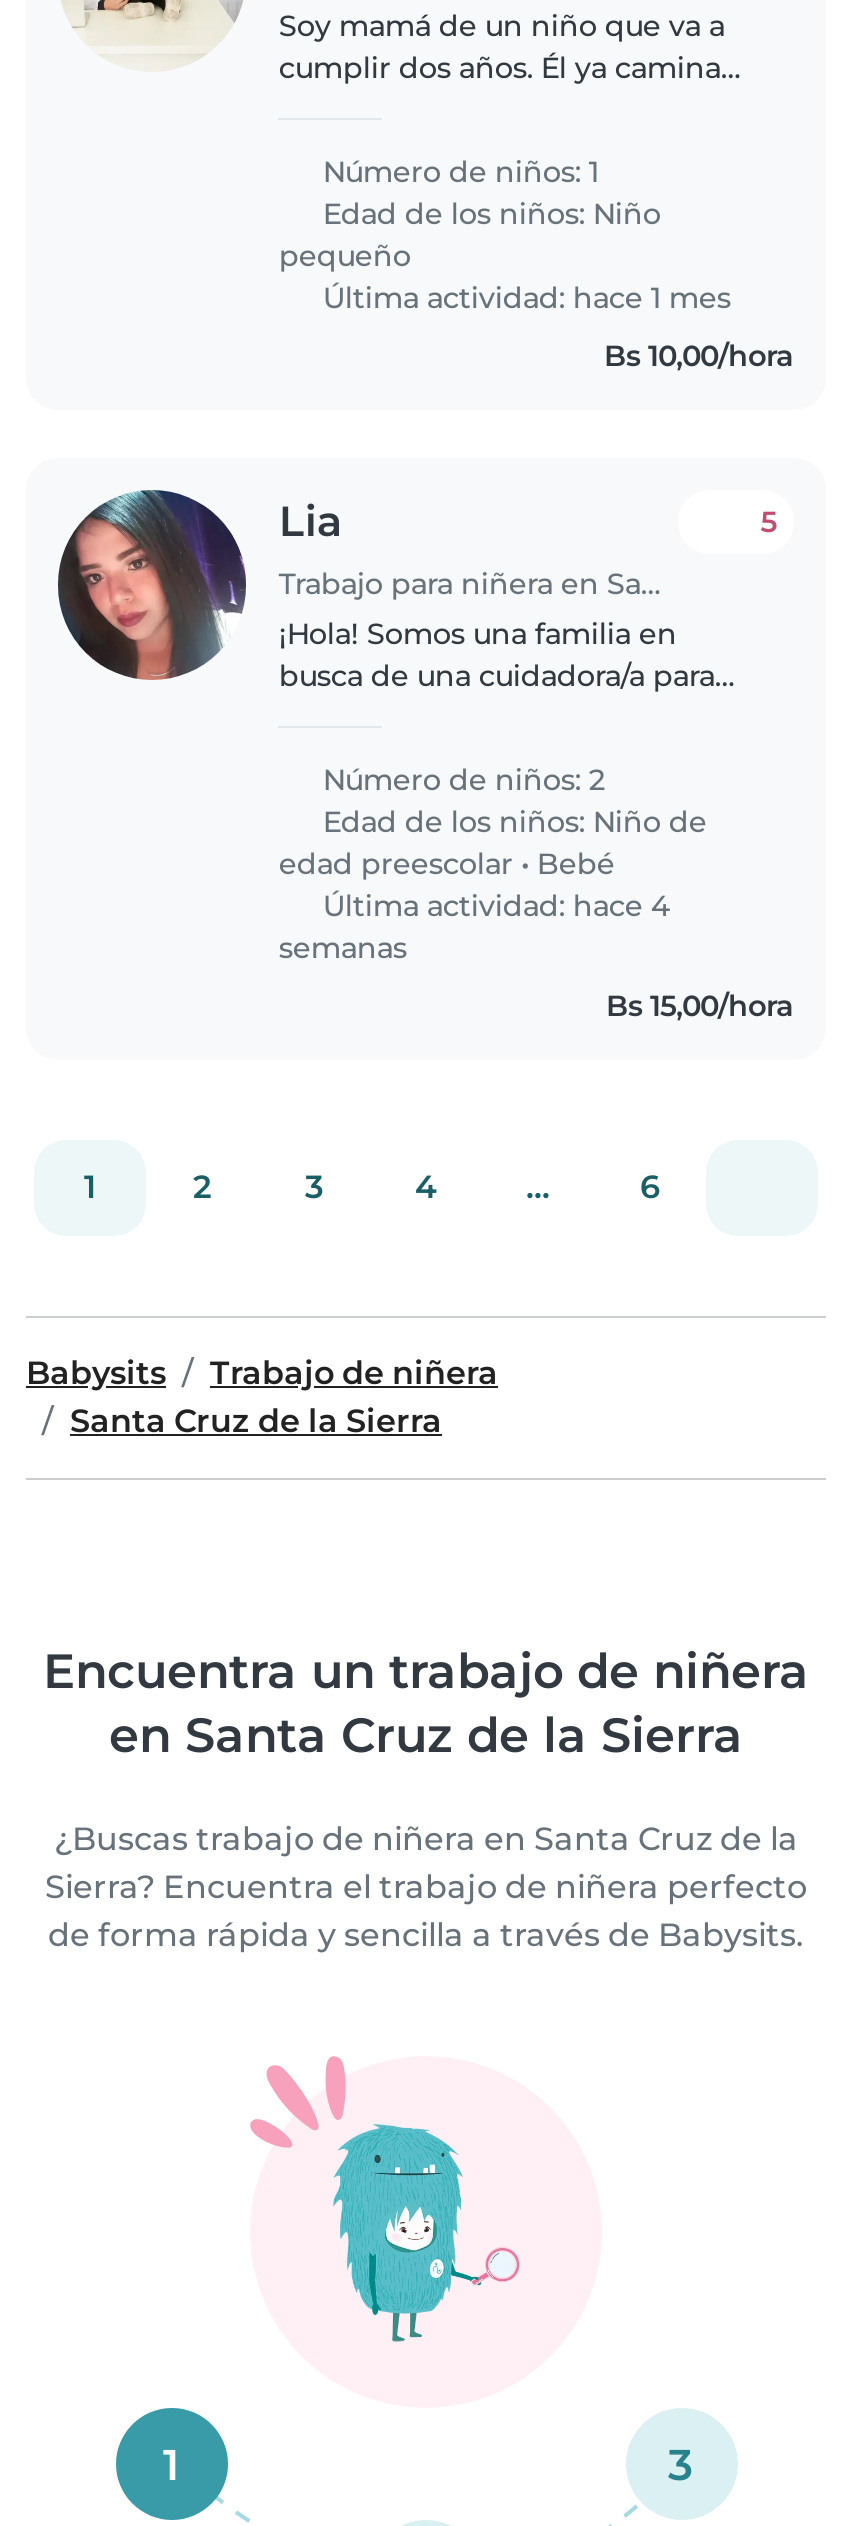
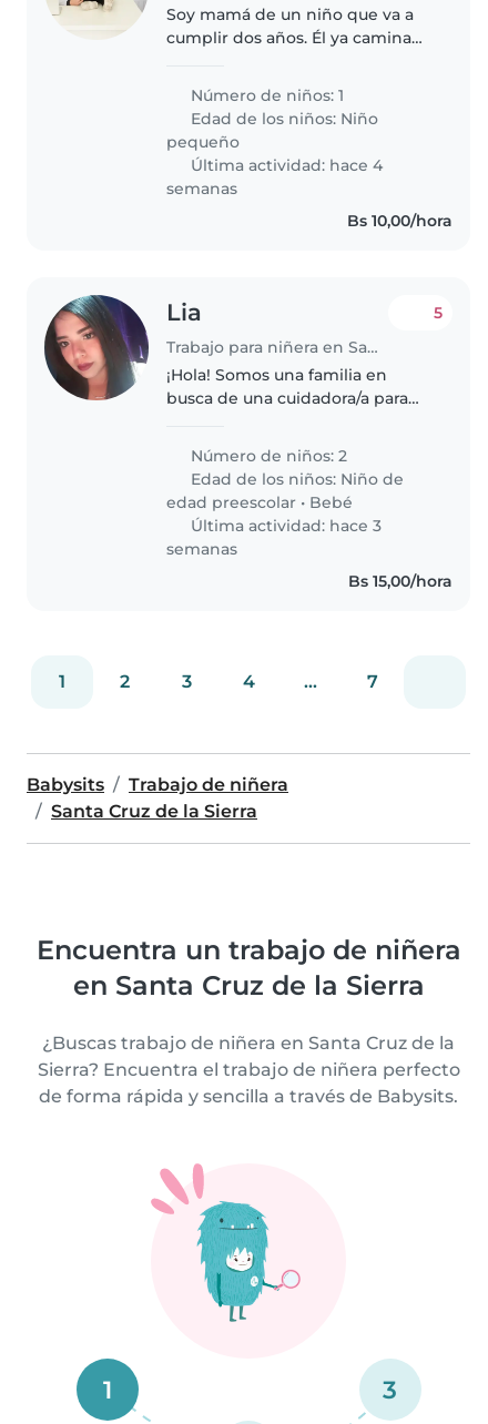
- Última actividad: hace 1 mes
+ semanas

moved up: Última actividad: hace 4

+ Última actividad: hace 3

- 6
+ 7
